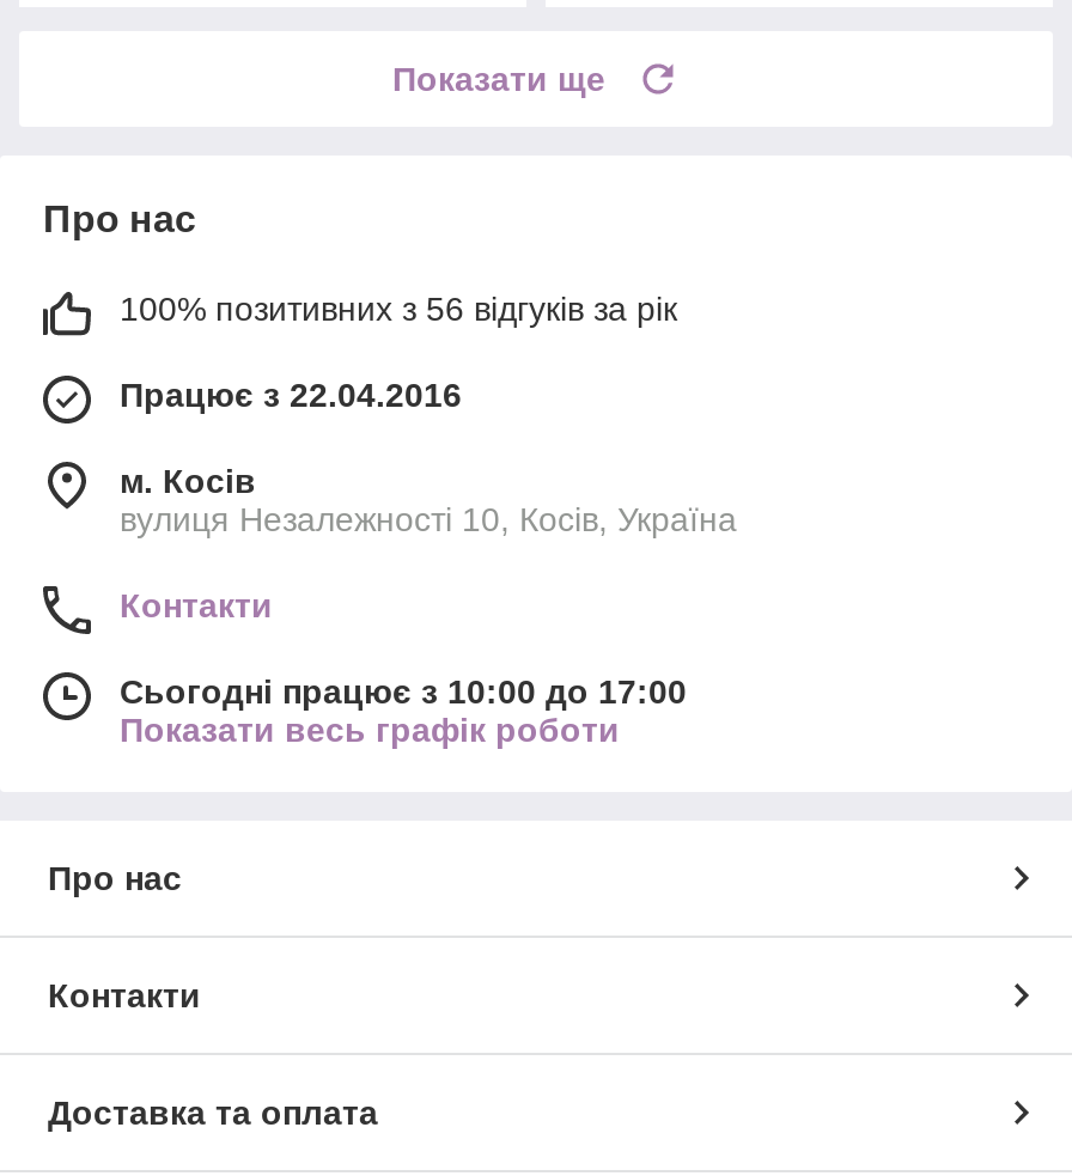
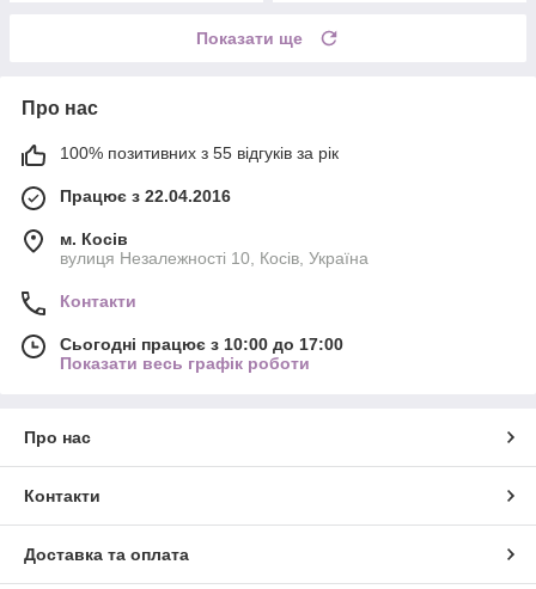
- 100% позитивних з 56 відгуків за рік
+ 100% позитивних з 55 відгуків за рік
